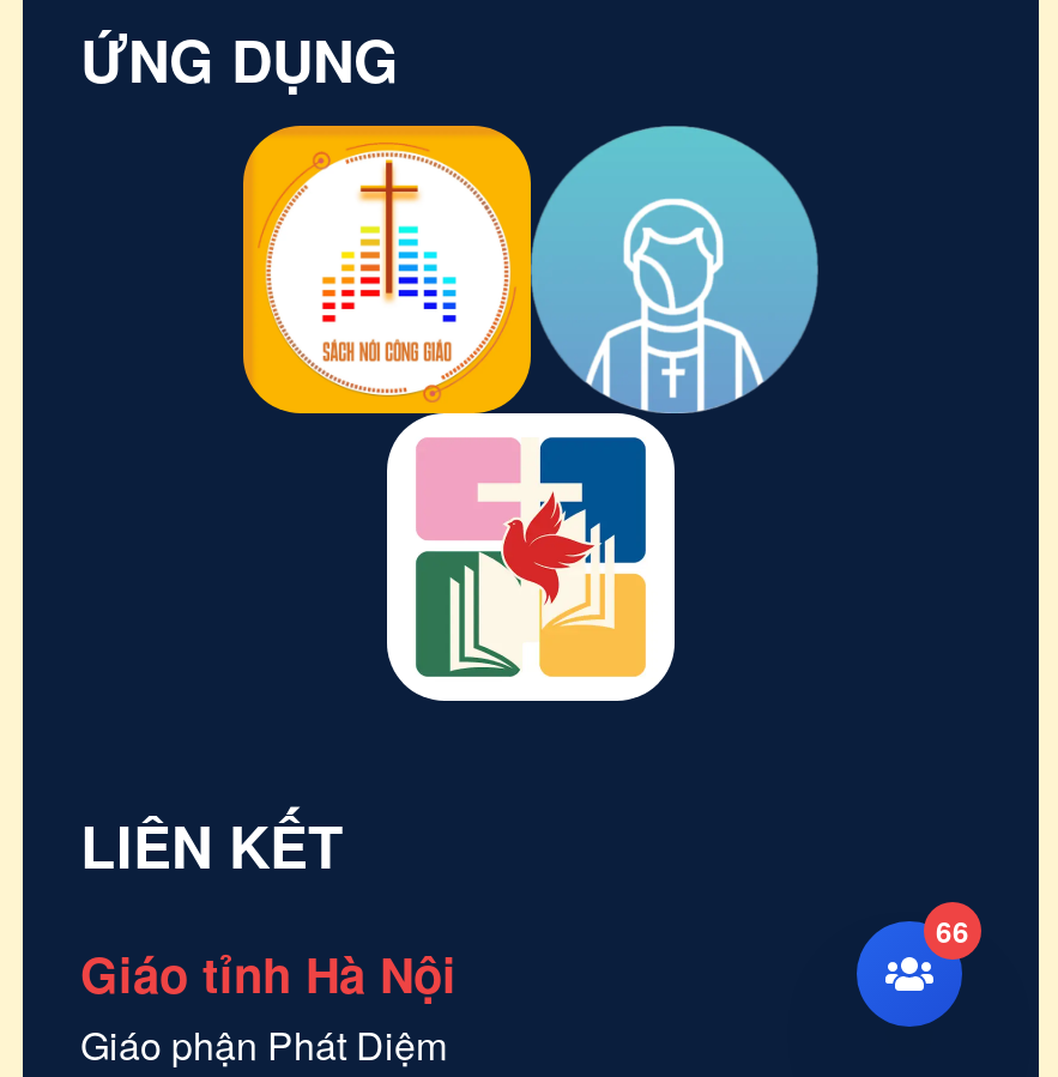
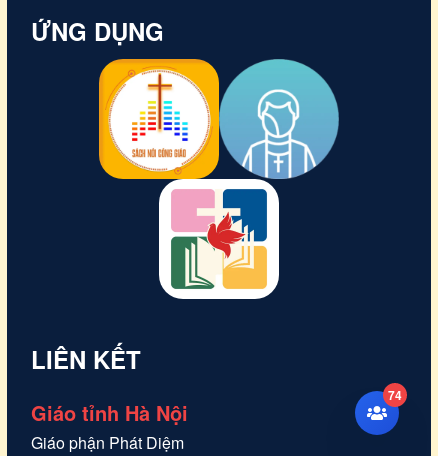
- 66
+ 74
